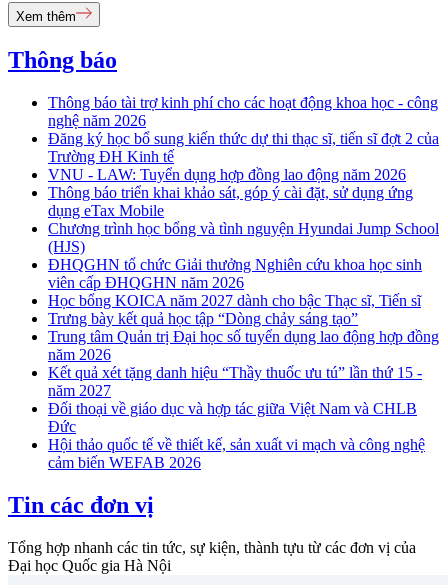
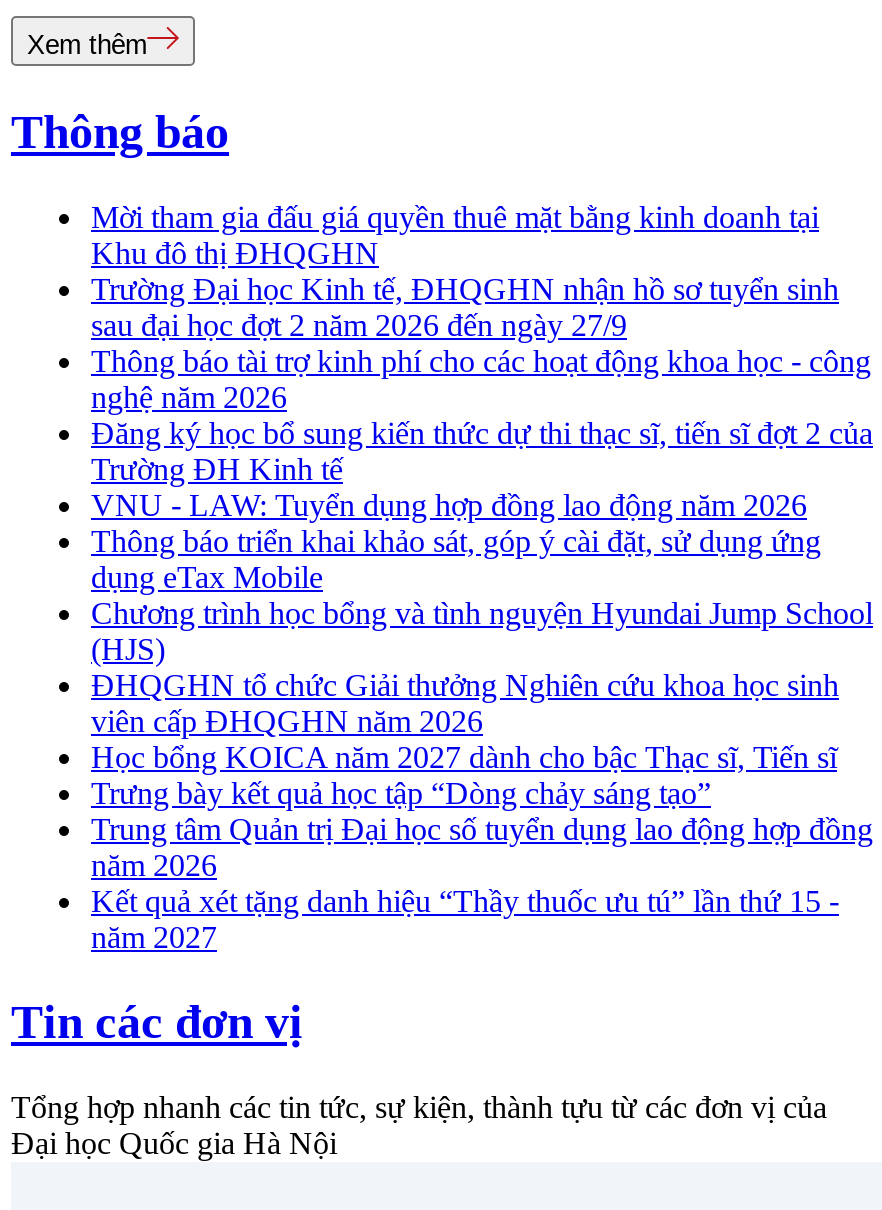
+ Mời tham gia đấu giá quyền thuê mặt bằng kinh doanh tại
+ Khu đô thị ĐHQGHN
+ Trường Đại học Kinh tế, ĐHQGHN nhận hồ sơ tuyển sinh
+ sau đại học đợt 2 năm 2026 đến ngày 27/9

moved down: Thông báo tài trợ kinh phí cho các hoạt động khoa học - công | nghệ năm 2026 | Đăng ký học bổ sung kiến thức dự thi thạc sĩ, tiến sĩ đợt 2 của | ... | Kết quả xét tặng danh hiệu “Thầy thuốc ưu tú” lần thứ 15 - | năm 2027

- Đối thoại về giáo dục và hợp tác giữa Việt Nam và CHLB
- Đức
- Hội thảo quốc tế về thiết kế, sản xuất vi mạch và công nghệ
- cảm biến WEFAB 2026
